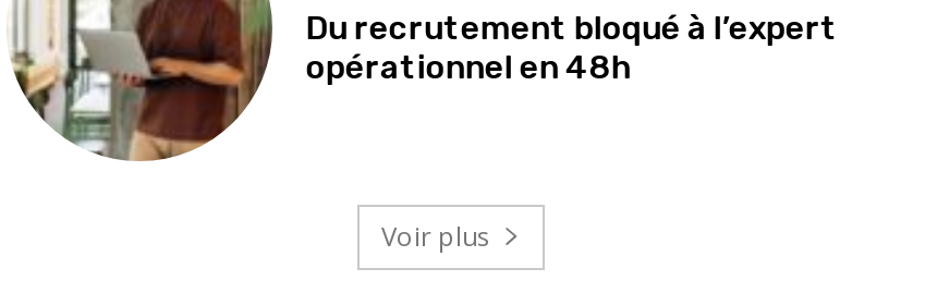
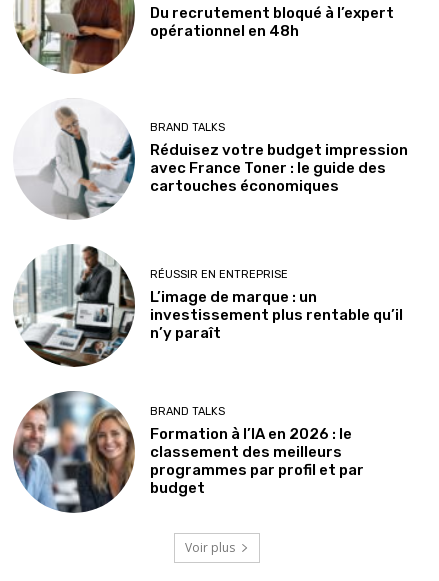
+ [image]
+ BRAND TALKS
+ Formation à l’IA en 2026 : le
+ classement des meilleurs
+ programmes par profil et par
+ budget

+ [image]
+ RÉUSSIR EN ENTREPRISE
+ L’image de marque : un
+ investissement plus rentable qu’il
+ n’y paraît

+ [image]
+ BRAND TALKS
+ Réduisez votre budget impression
+ avec France Toner : le guide des
+ cartouches économiques
